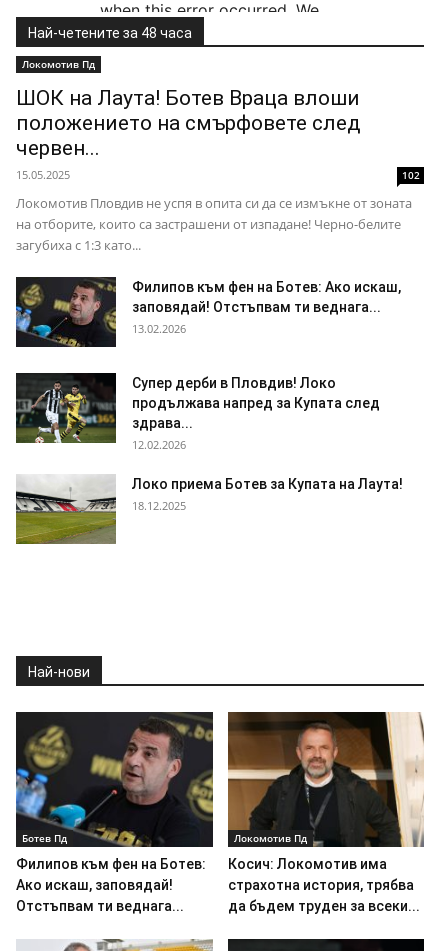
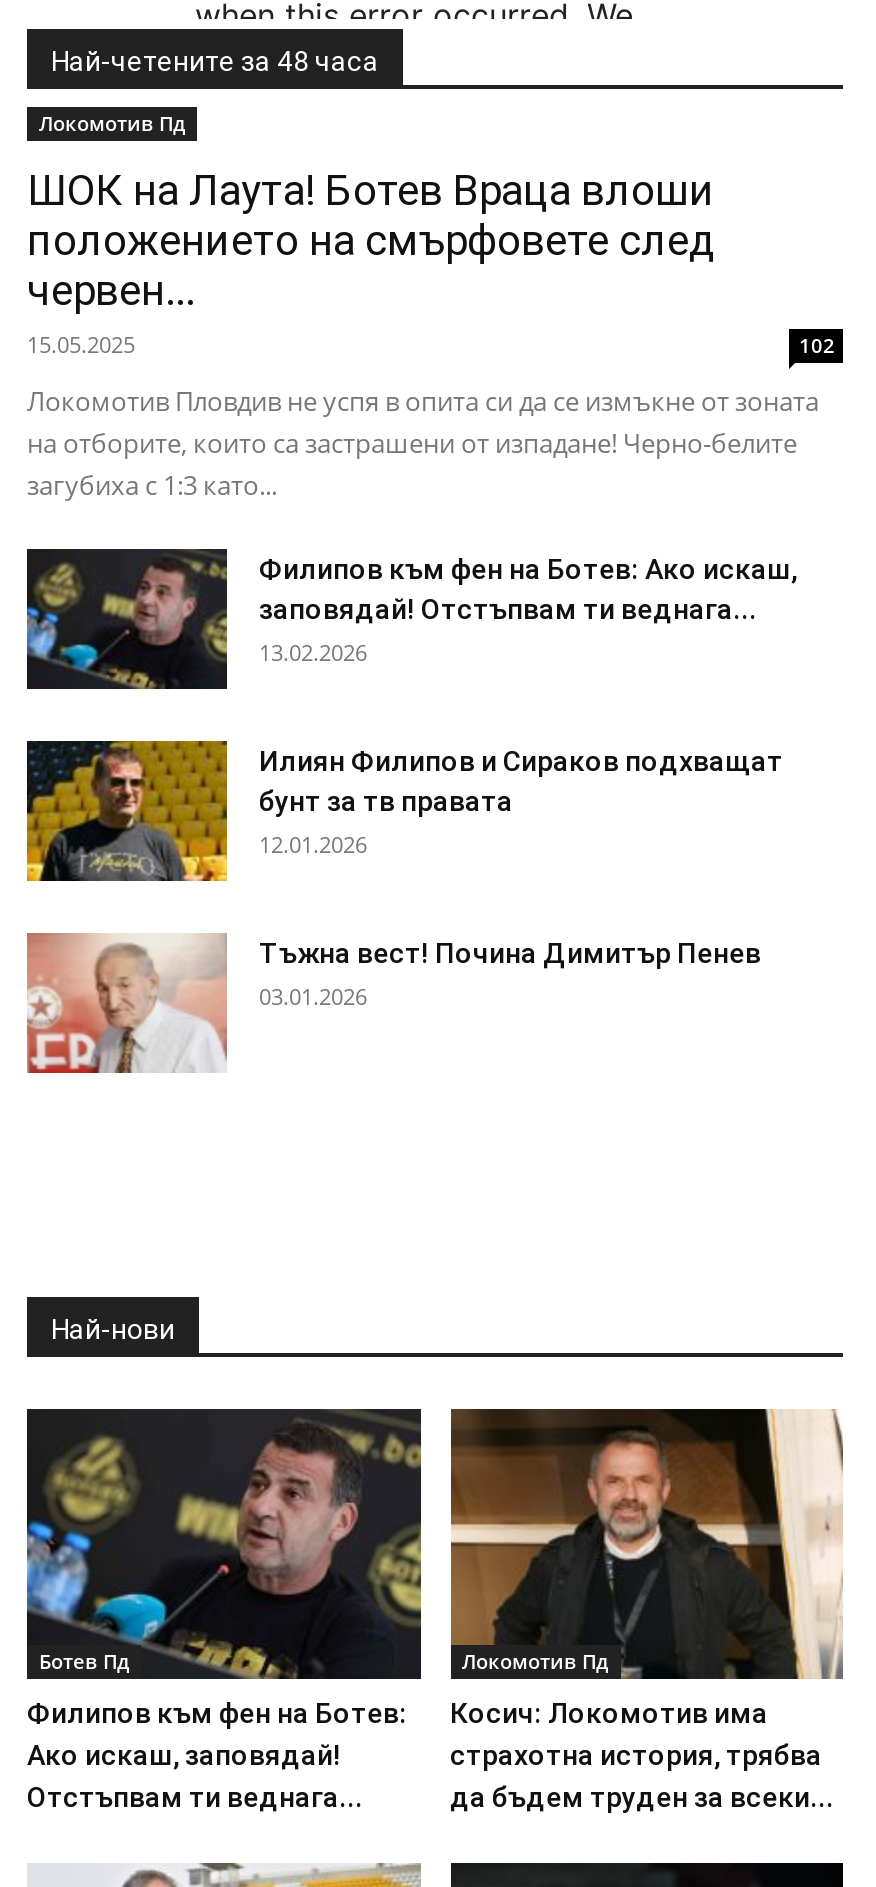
- [image]
- Супер дерби в Пловдив! Локо
- продължава напред за Купата след
- здрава...
- 12.02.2026
+ [image]
+ Илиян Филипов и Сираков подхващат
+ бунт за тв правата
+ 12.01.2026

- [image]
- Локо приема Ботев за Купата на Лаута!
- 18.12.2025
+ [image]
+ Тъжна вест! Почина Димитър Пенев
+ 03.01.2026
